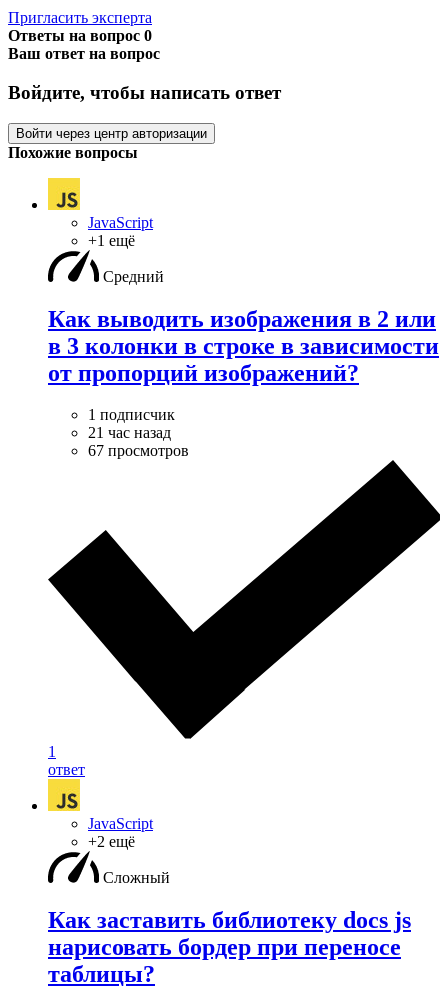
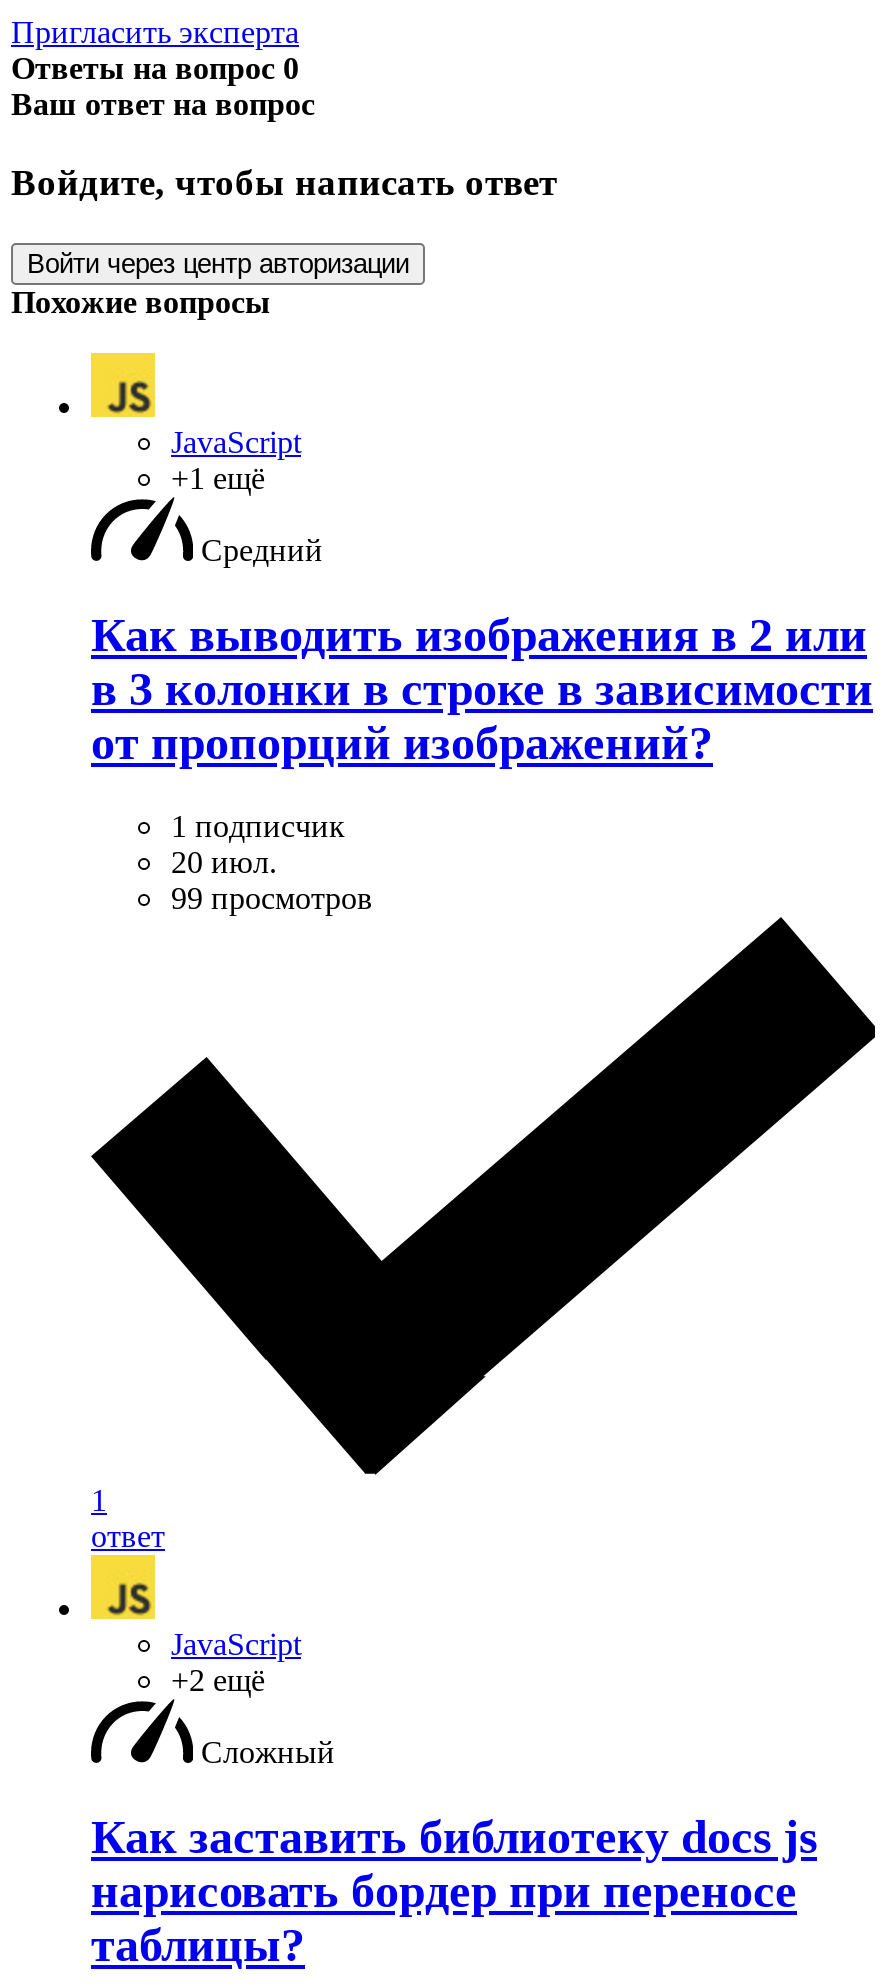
- 21 час назад
- 67 просмотров
+ 20 июл.
+ 99 просмотров
